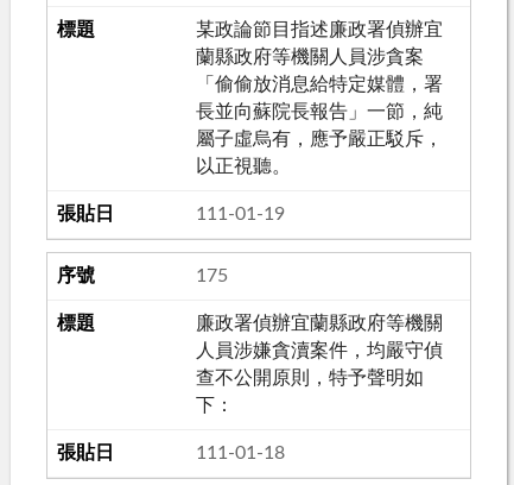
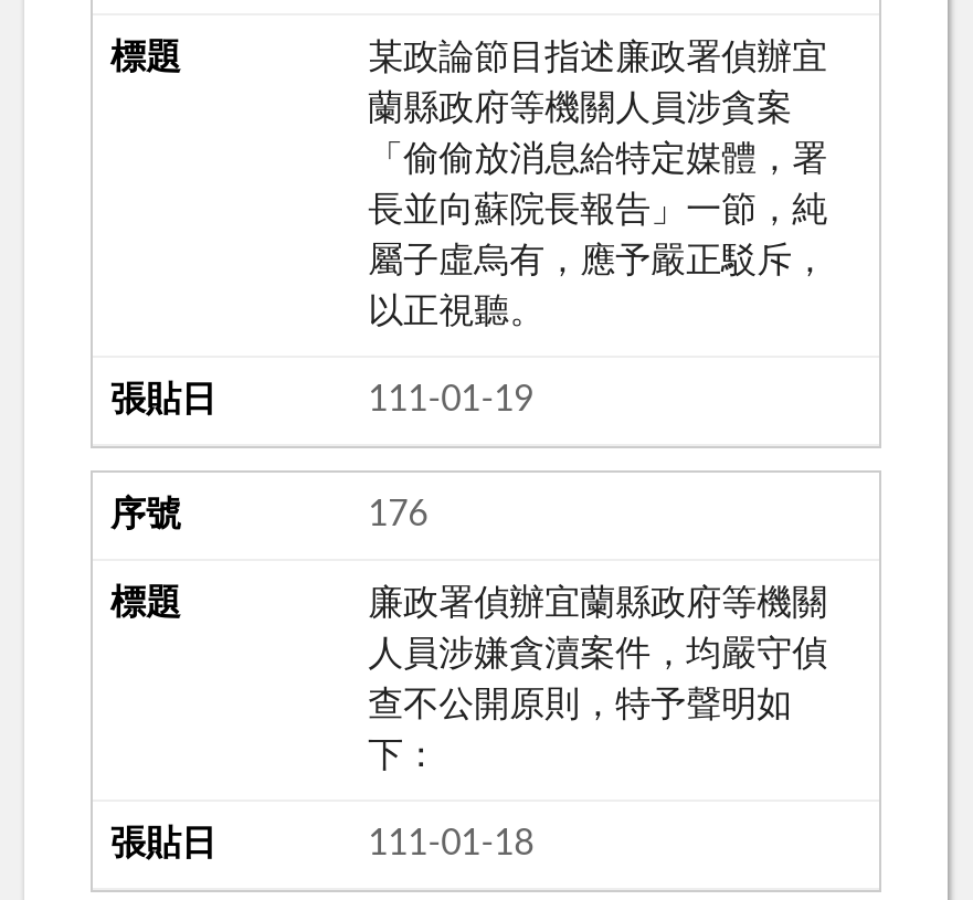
- 175
+ 176
